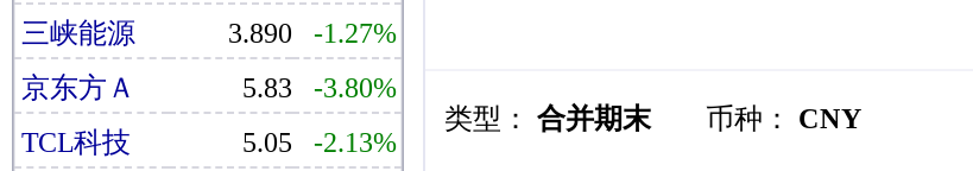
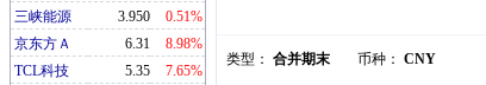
- 3.890
+ 3.950

- -1.27%
+ 0.51%

- 5.83
+ 6.31

- -3.80%
+ 8.98%

- 5.05
+ 5.35

- -2.13%
+ 7.65%
